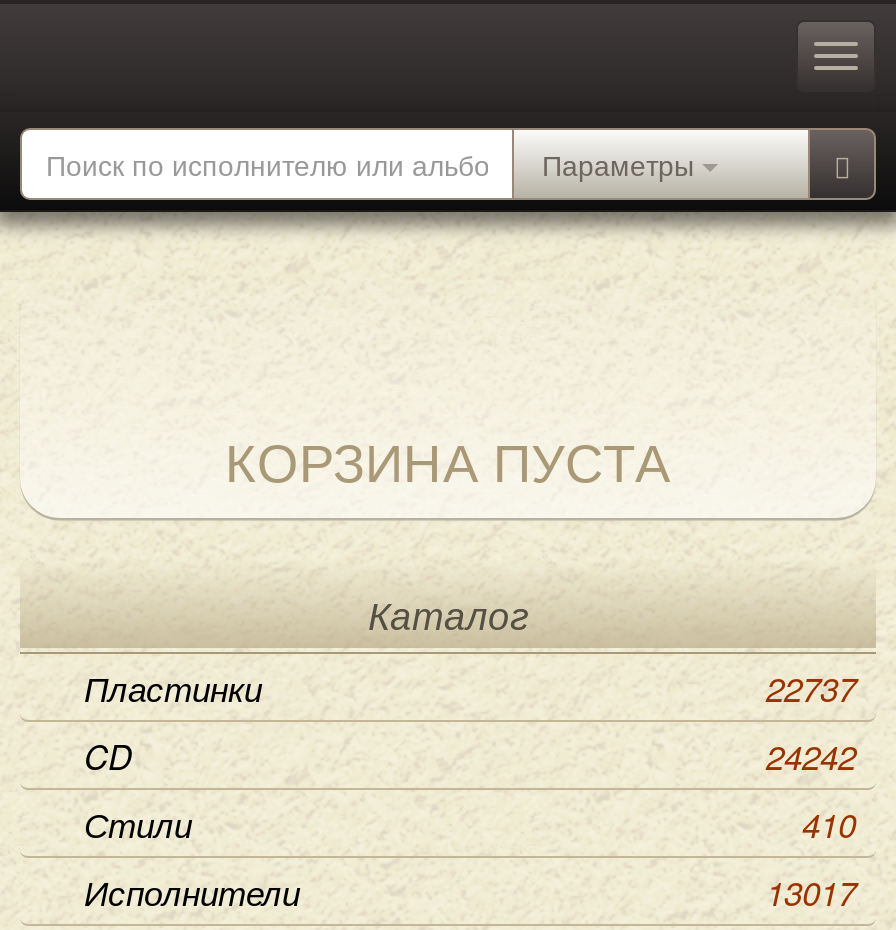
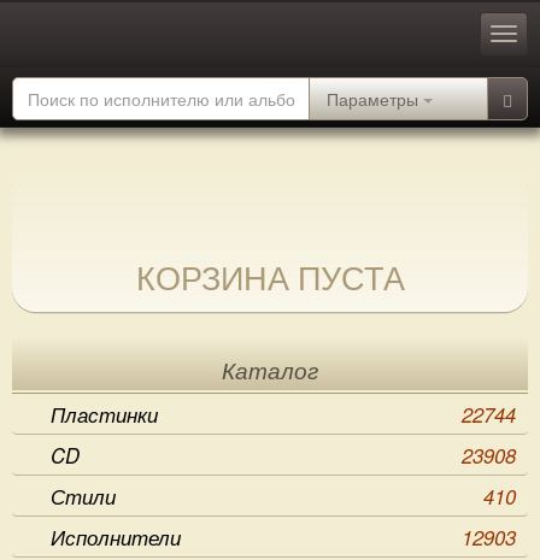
- 22737
+ 22744

- 24242
+ 23908

- 13017
+ 12903
